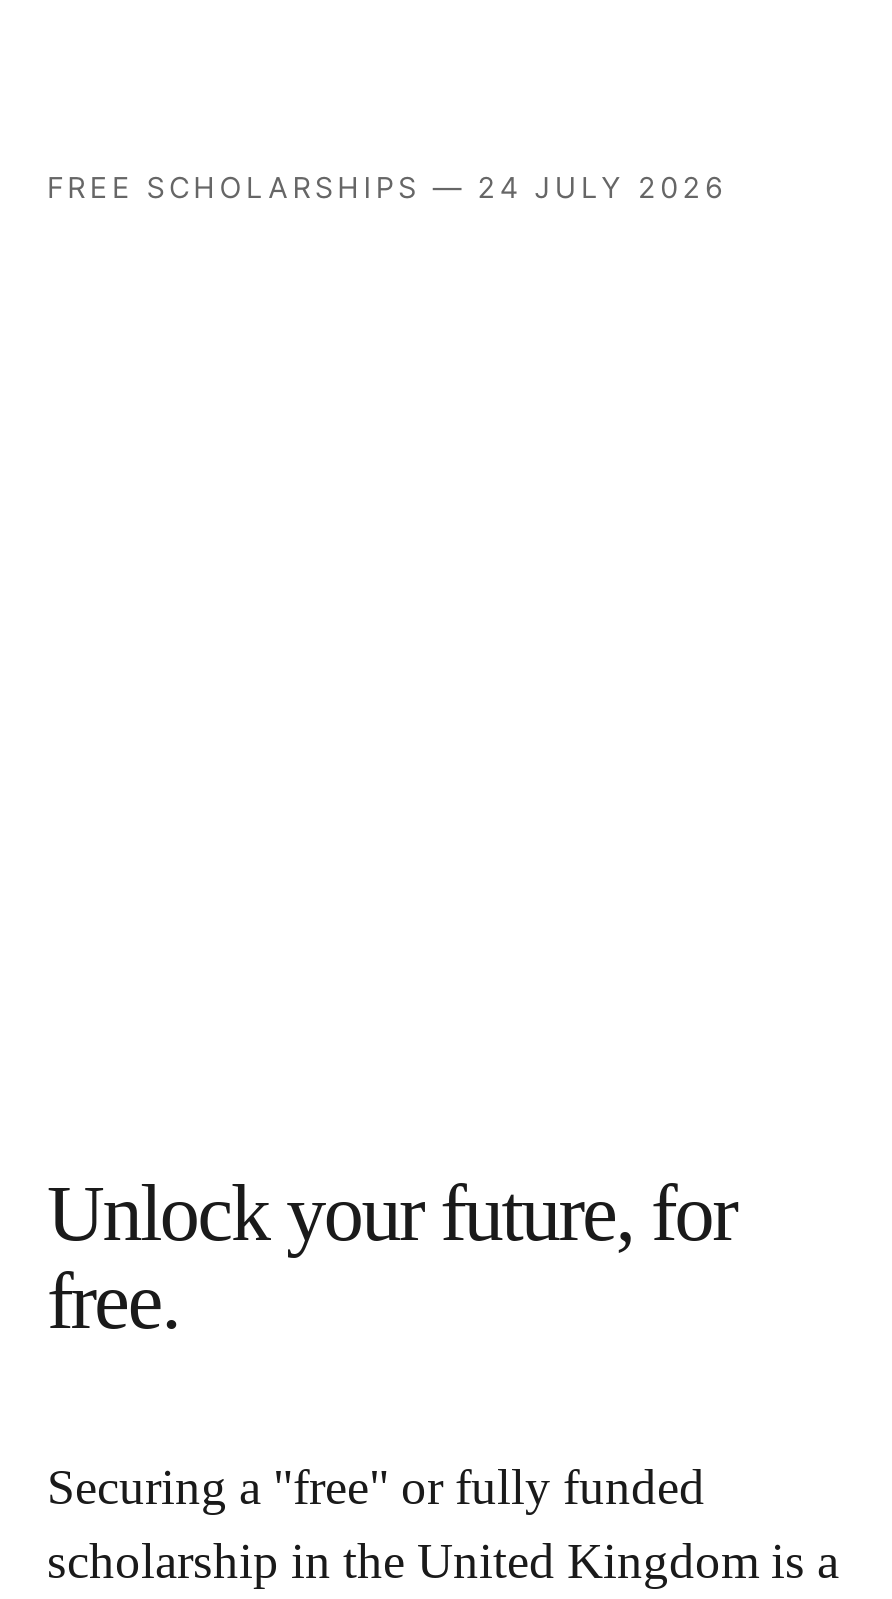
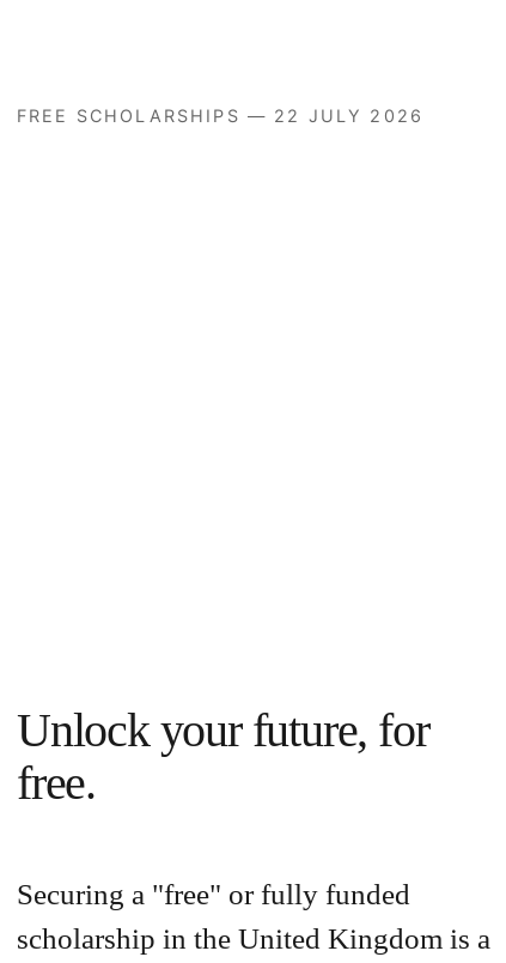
- FREE SCHOLARSHIPS — 24 JULY 2026
+ FREE SCHOLARSHIPS — 22 JULY 2026
